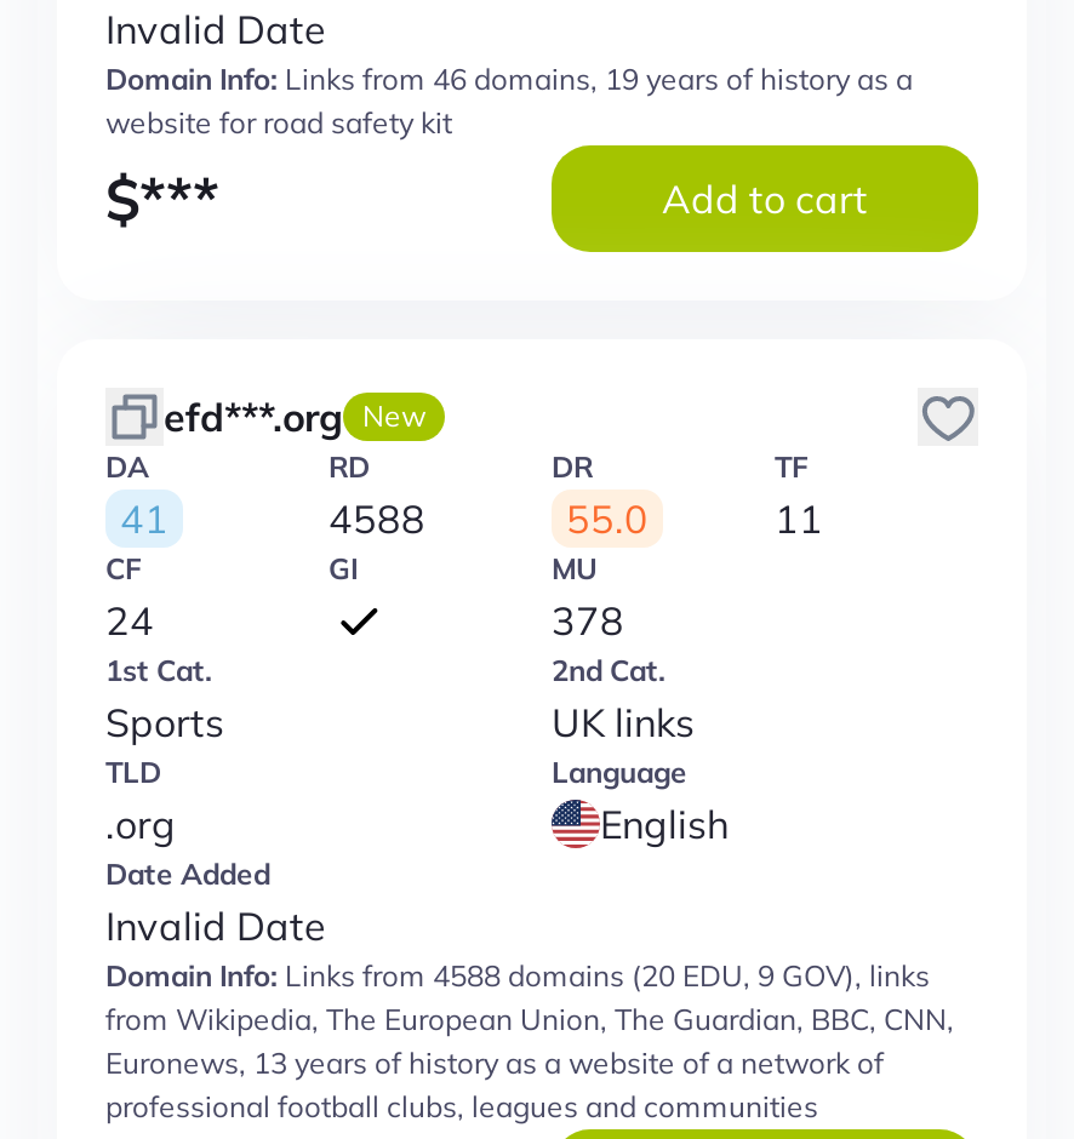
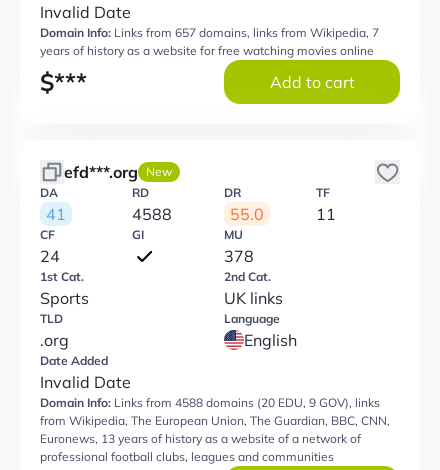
- Domain Info: Links from 46 domains, 19 years of history as a
- website for road safety kit
+ Domain Info: Links from 657 domains, links from Wikipedia, 7
+ years of history as a website for free watching movies online
